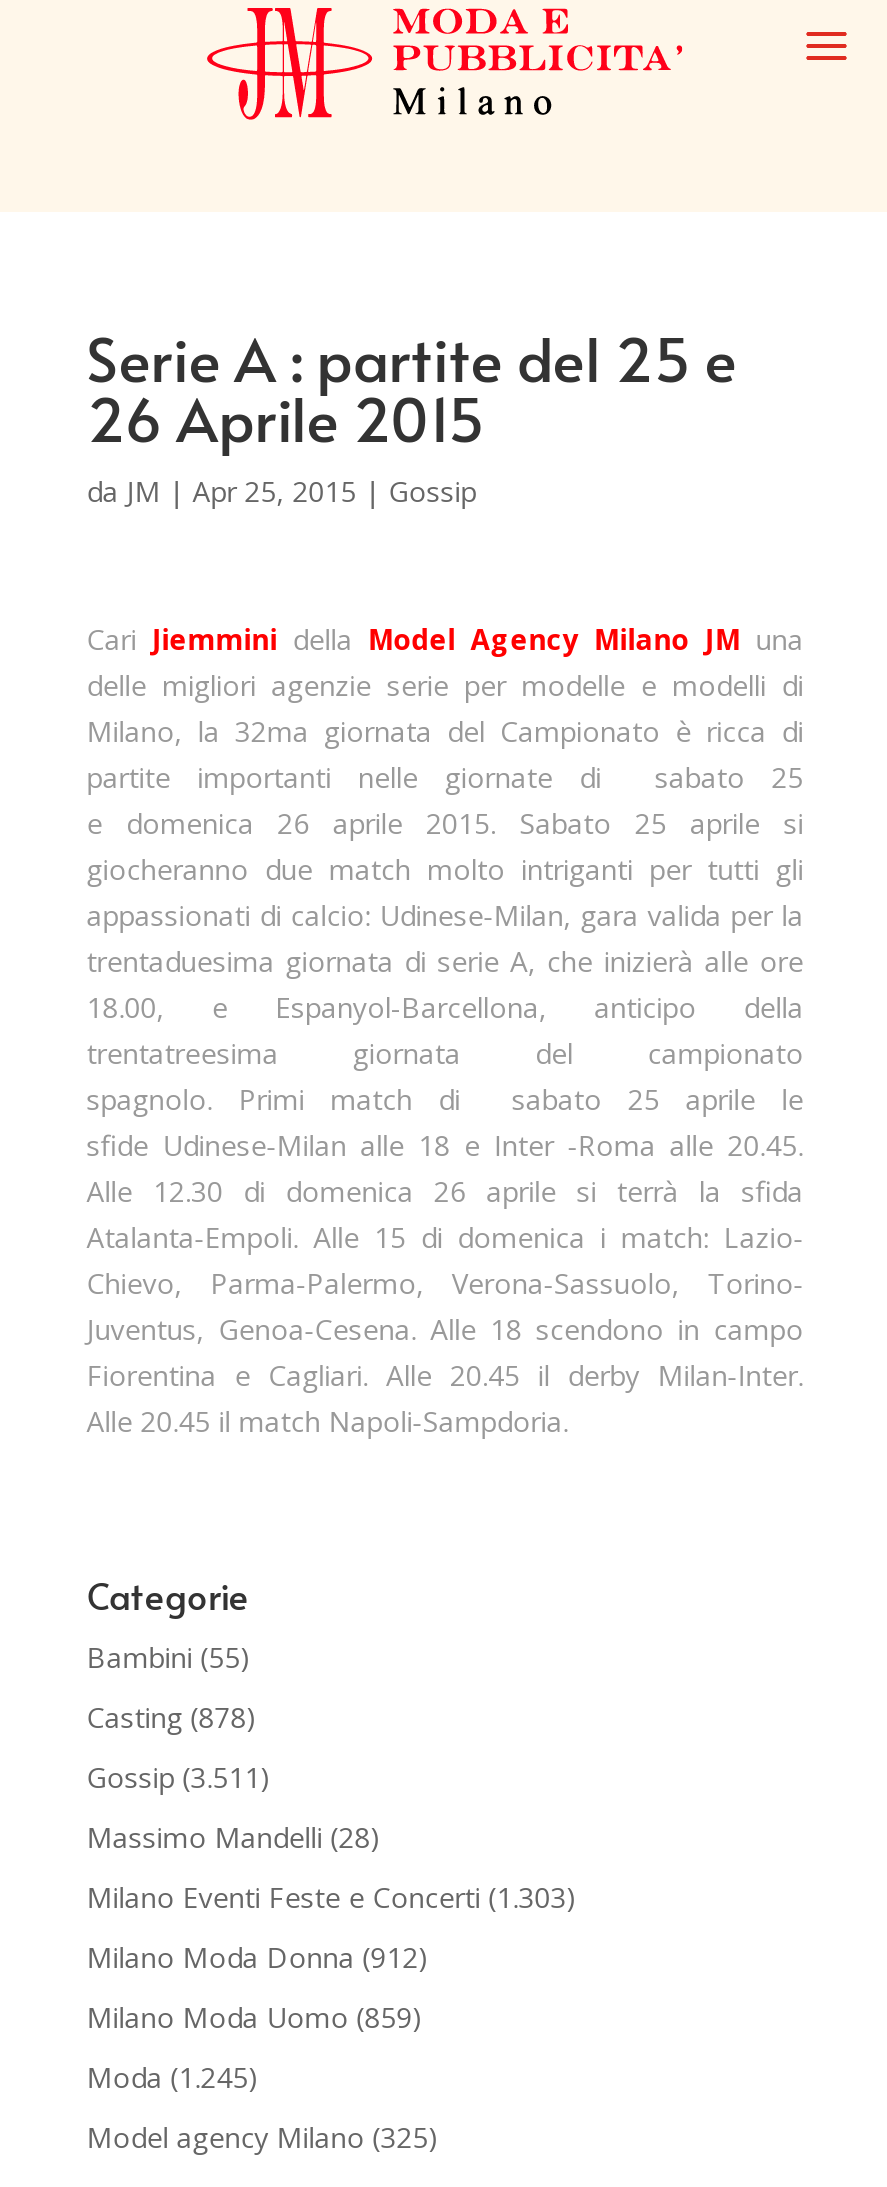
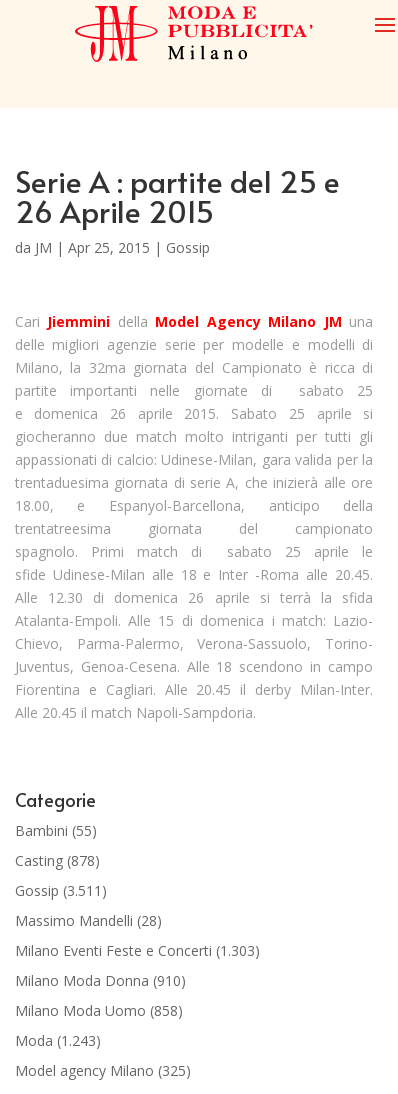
- Milano Moda Donna (912)
+ Milano Moda Donna (910)

- Milano Moda Uomo (859)
+ Milano Moda Uomo (858)

- Moda (1.245)
+ Moda (1.243)
